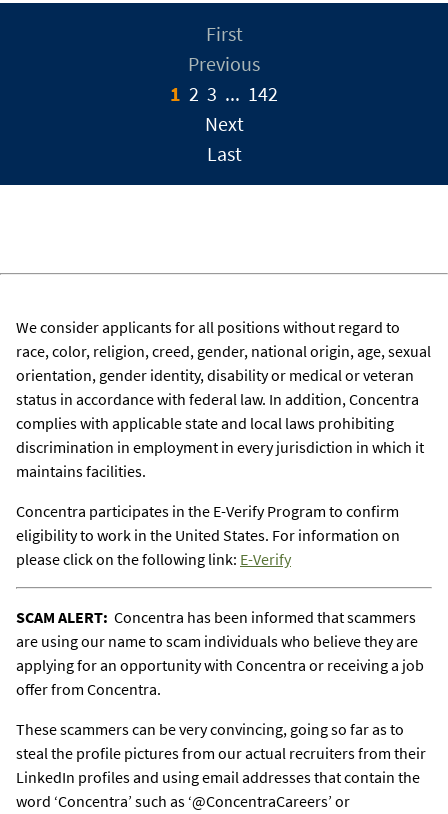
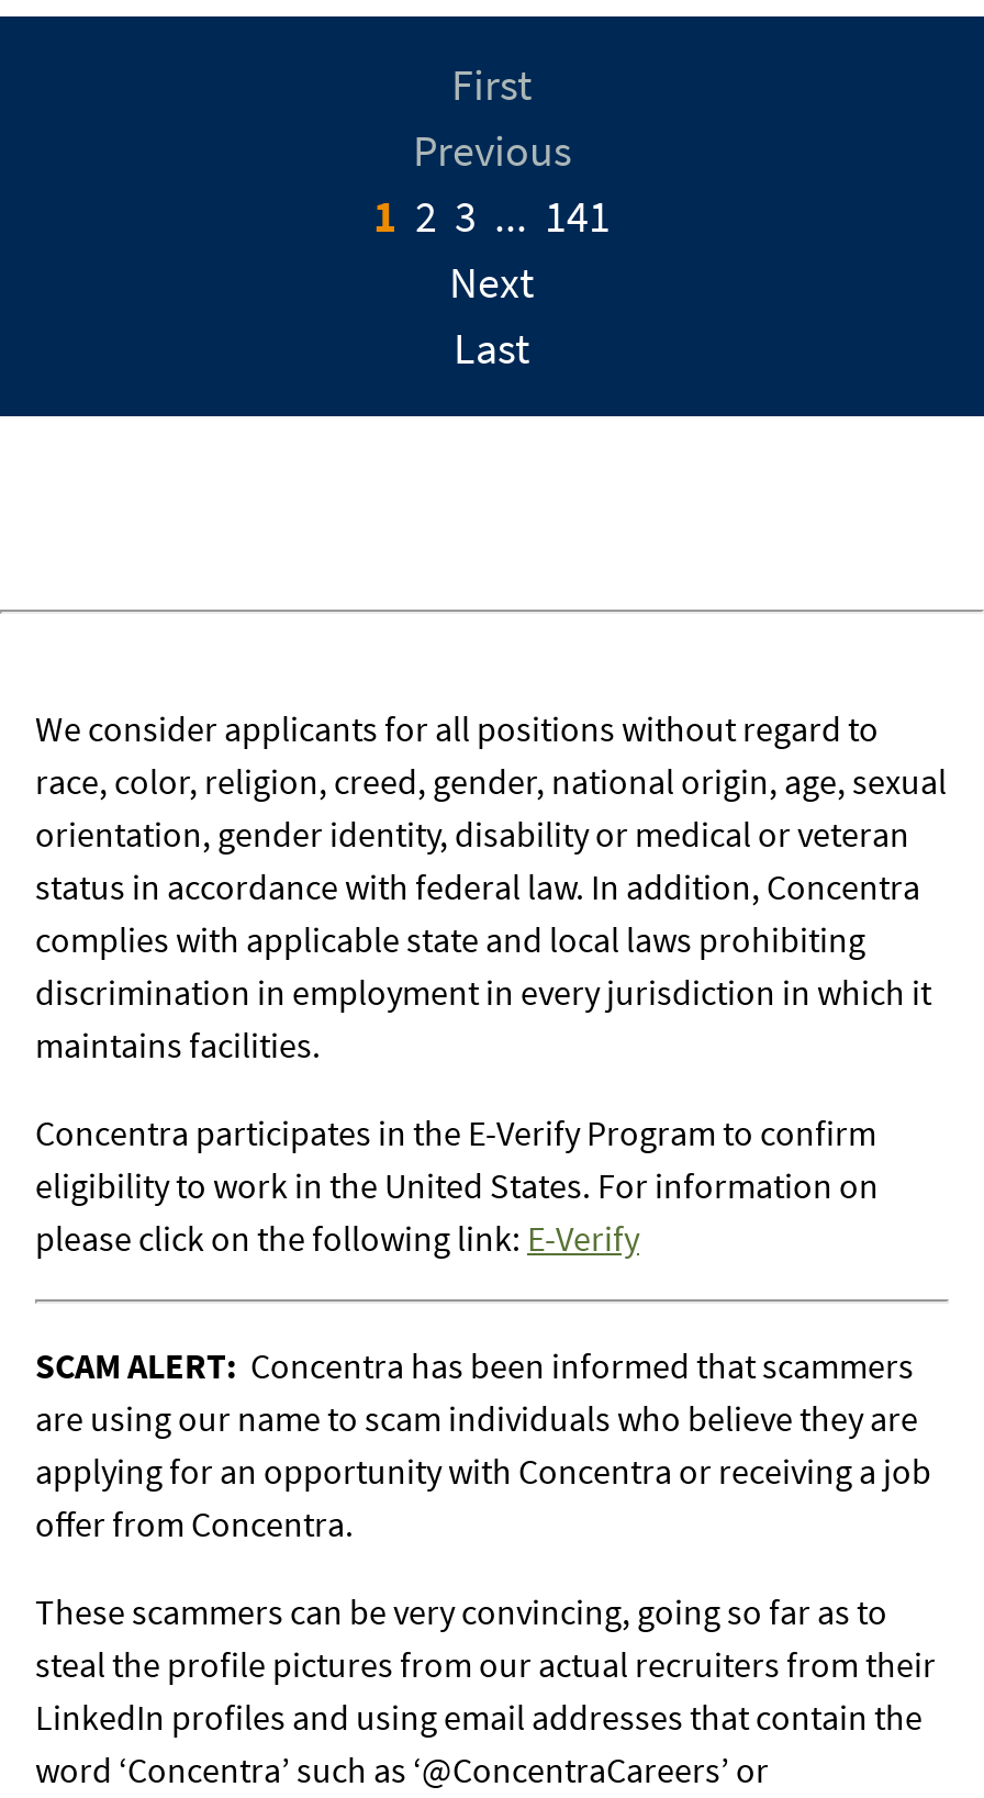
- 1 2 3 ... 142
+ 1 2 3 ... 141
